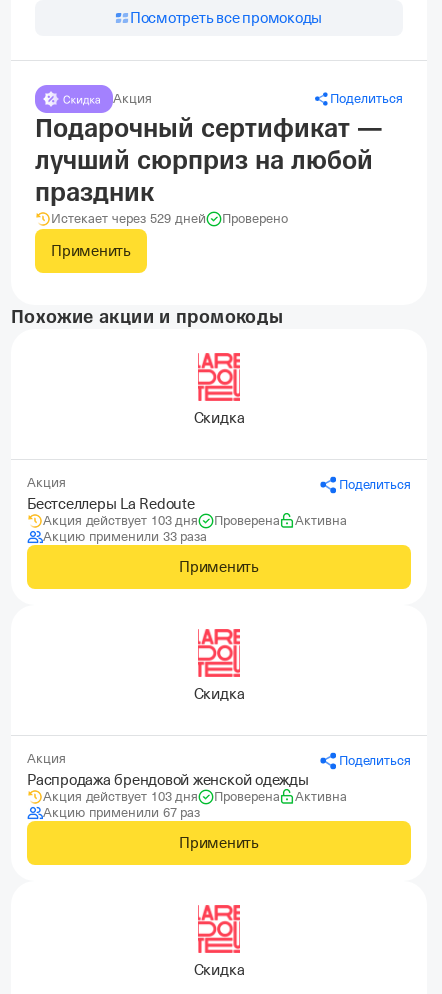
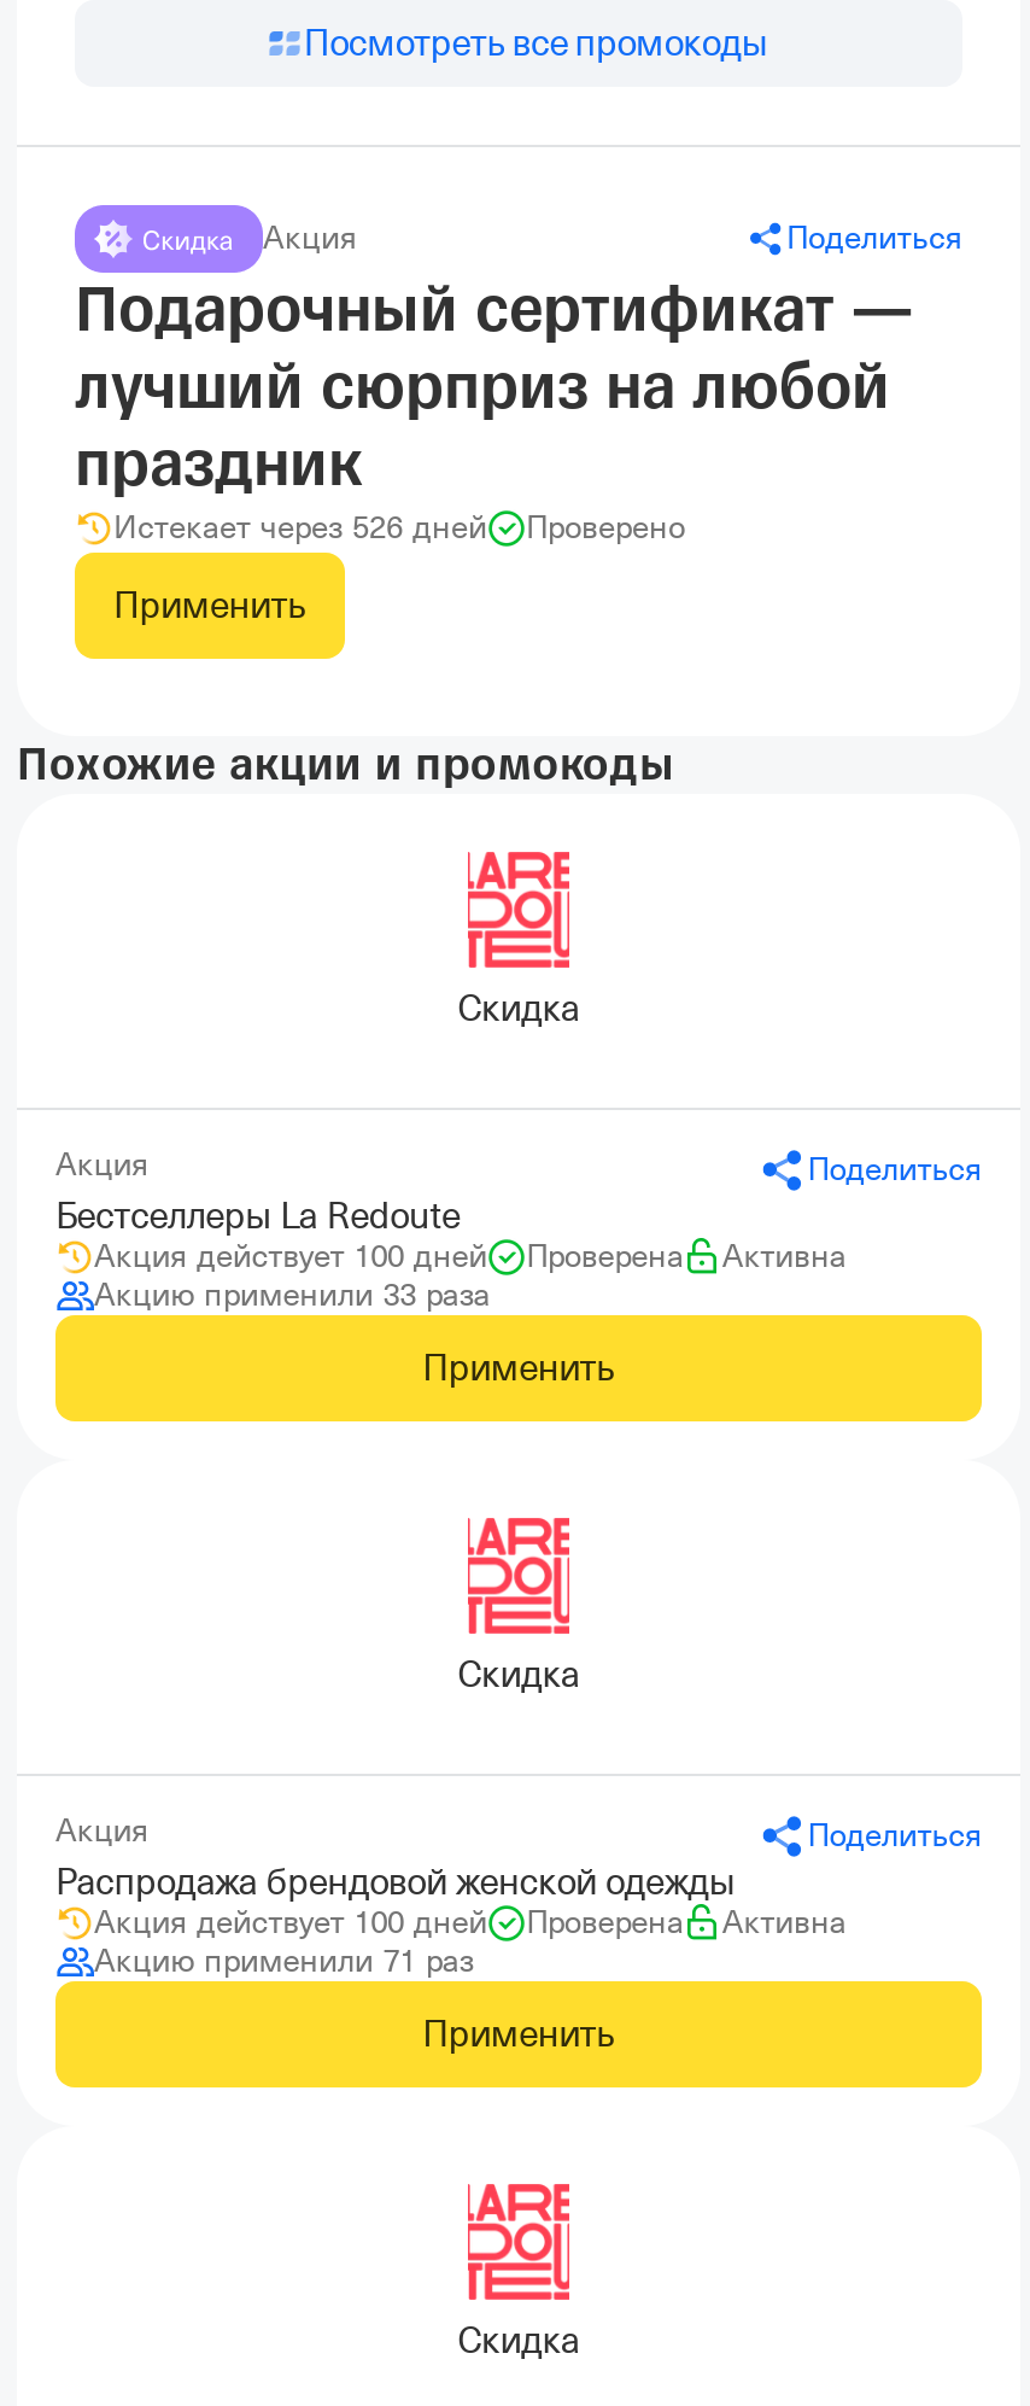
- Истекает через 529 дней
+ Истекает через 526 дней

- Акция действует 103 дня
+ Акция действует 100 дней

- Акция действует 103 дня
+ Акция действует 100 дней

- Акцию применили 67 раз
+ Акцию применили 71 раз
